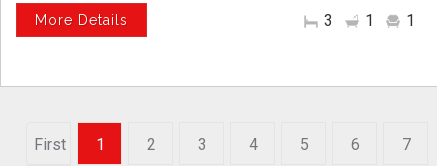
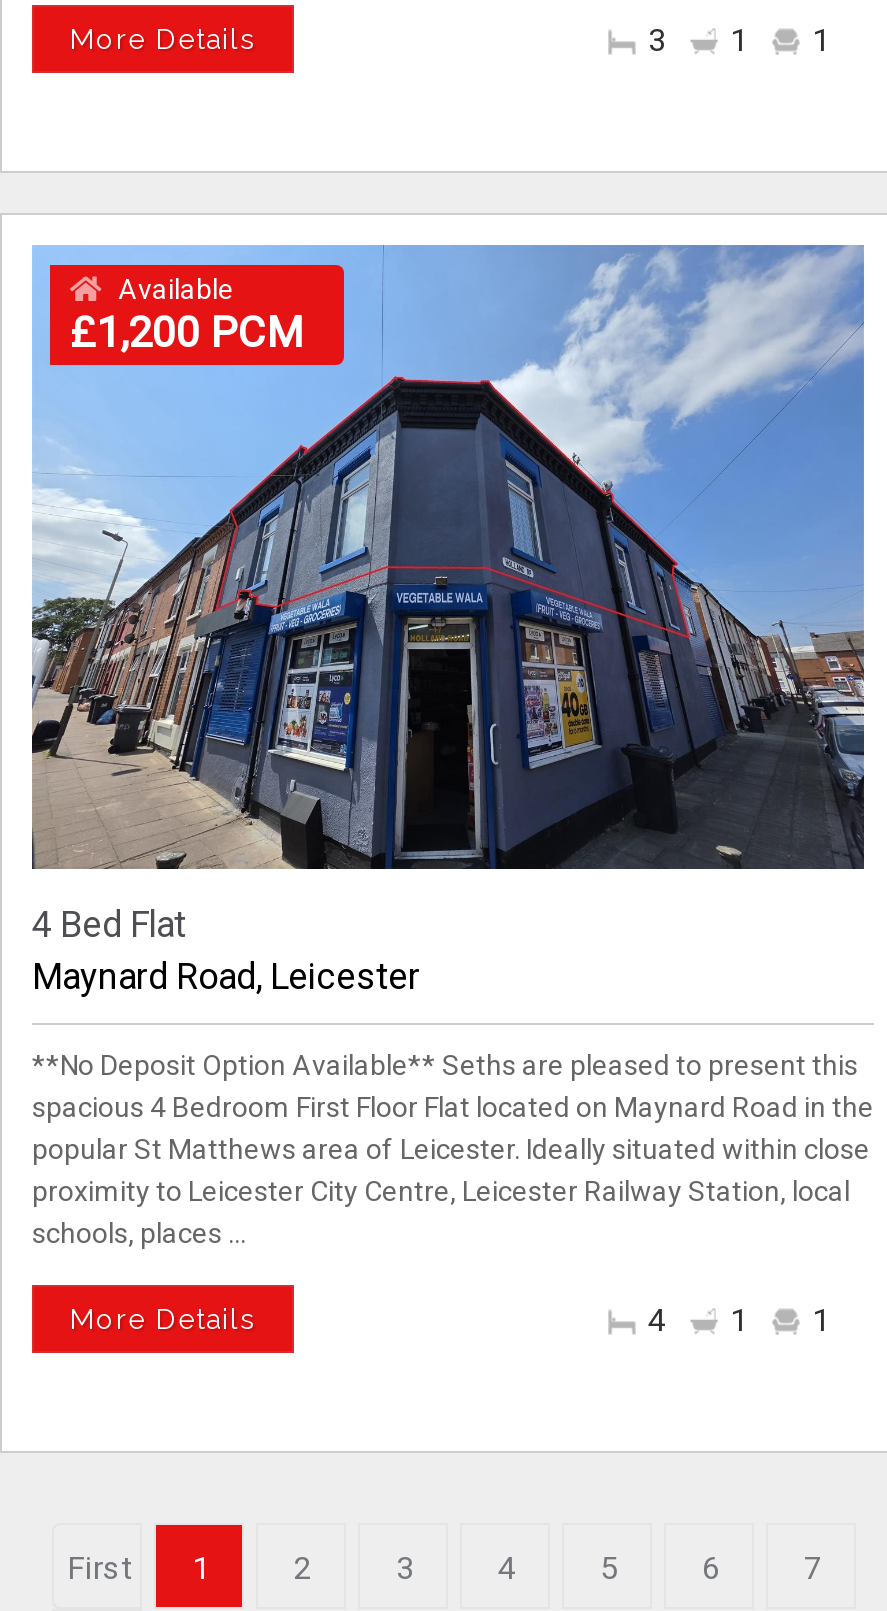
+ [image]
+ Available
+ £1,200 PCM

+ 4 Bed Flat
+ Maynard Road, Leicester
+ **No Deposit Option Available** Seths are pleased to present this
+ spacious 4 Bedroom First Floor Flat located on Maynard Road in the
+ popular St Matthews area of Leicester. Ideally situated within close
+ proximity to Leicester City Centre, Leicester Railway Station, local
+ schools, places ...
+ More Details
+ 1
+ 1
+ 4
